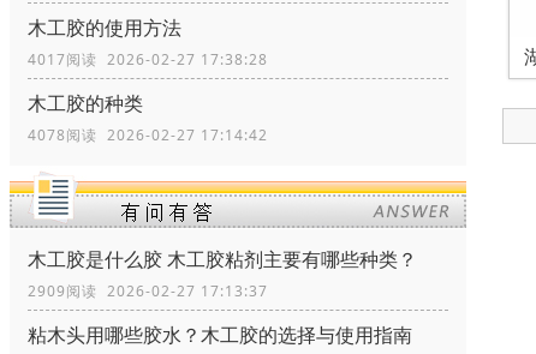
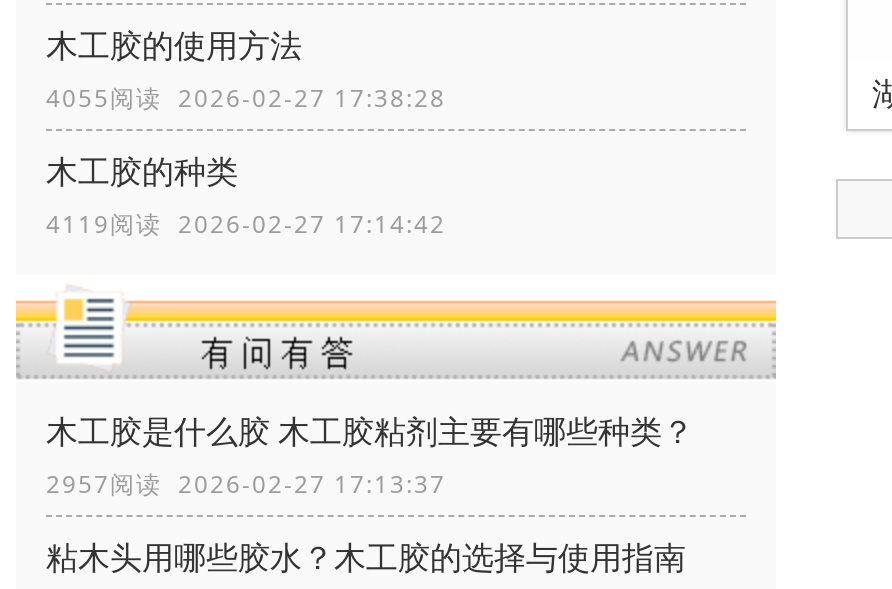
- 4017阅读 2026-02-27 17:38:28
+ 4055阅读 2026-02-27 17:38:28

- 4078阅读 2026-02-27 17:14:42
+ 4119阅读 2026-02-27 17:14:42

- 2909阅读 2026-02-27 17:13:37
+ 2957阅读 2026-02-27 17:13:37
